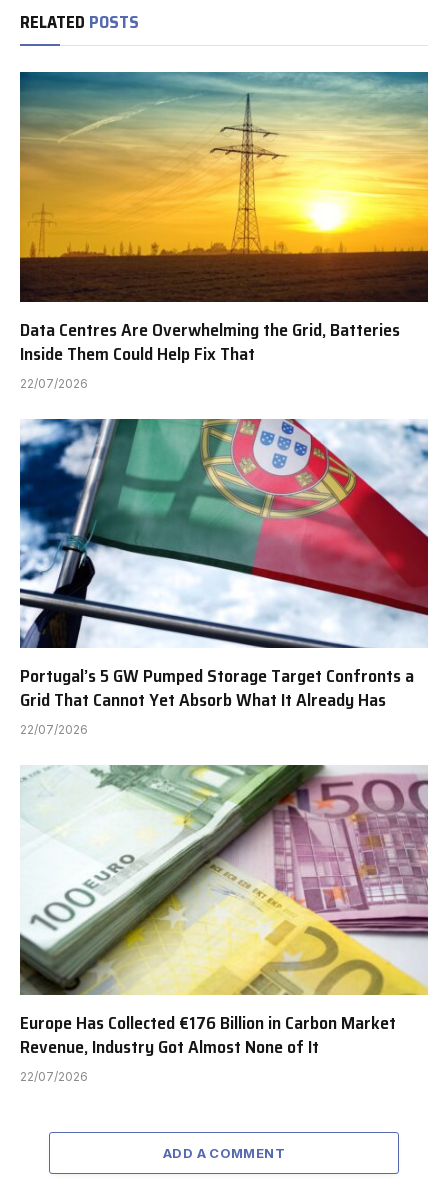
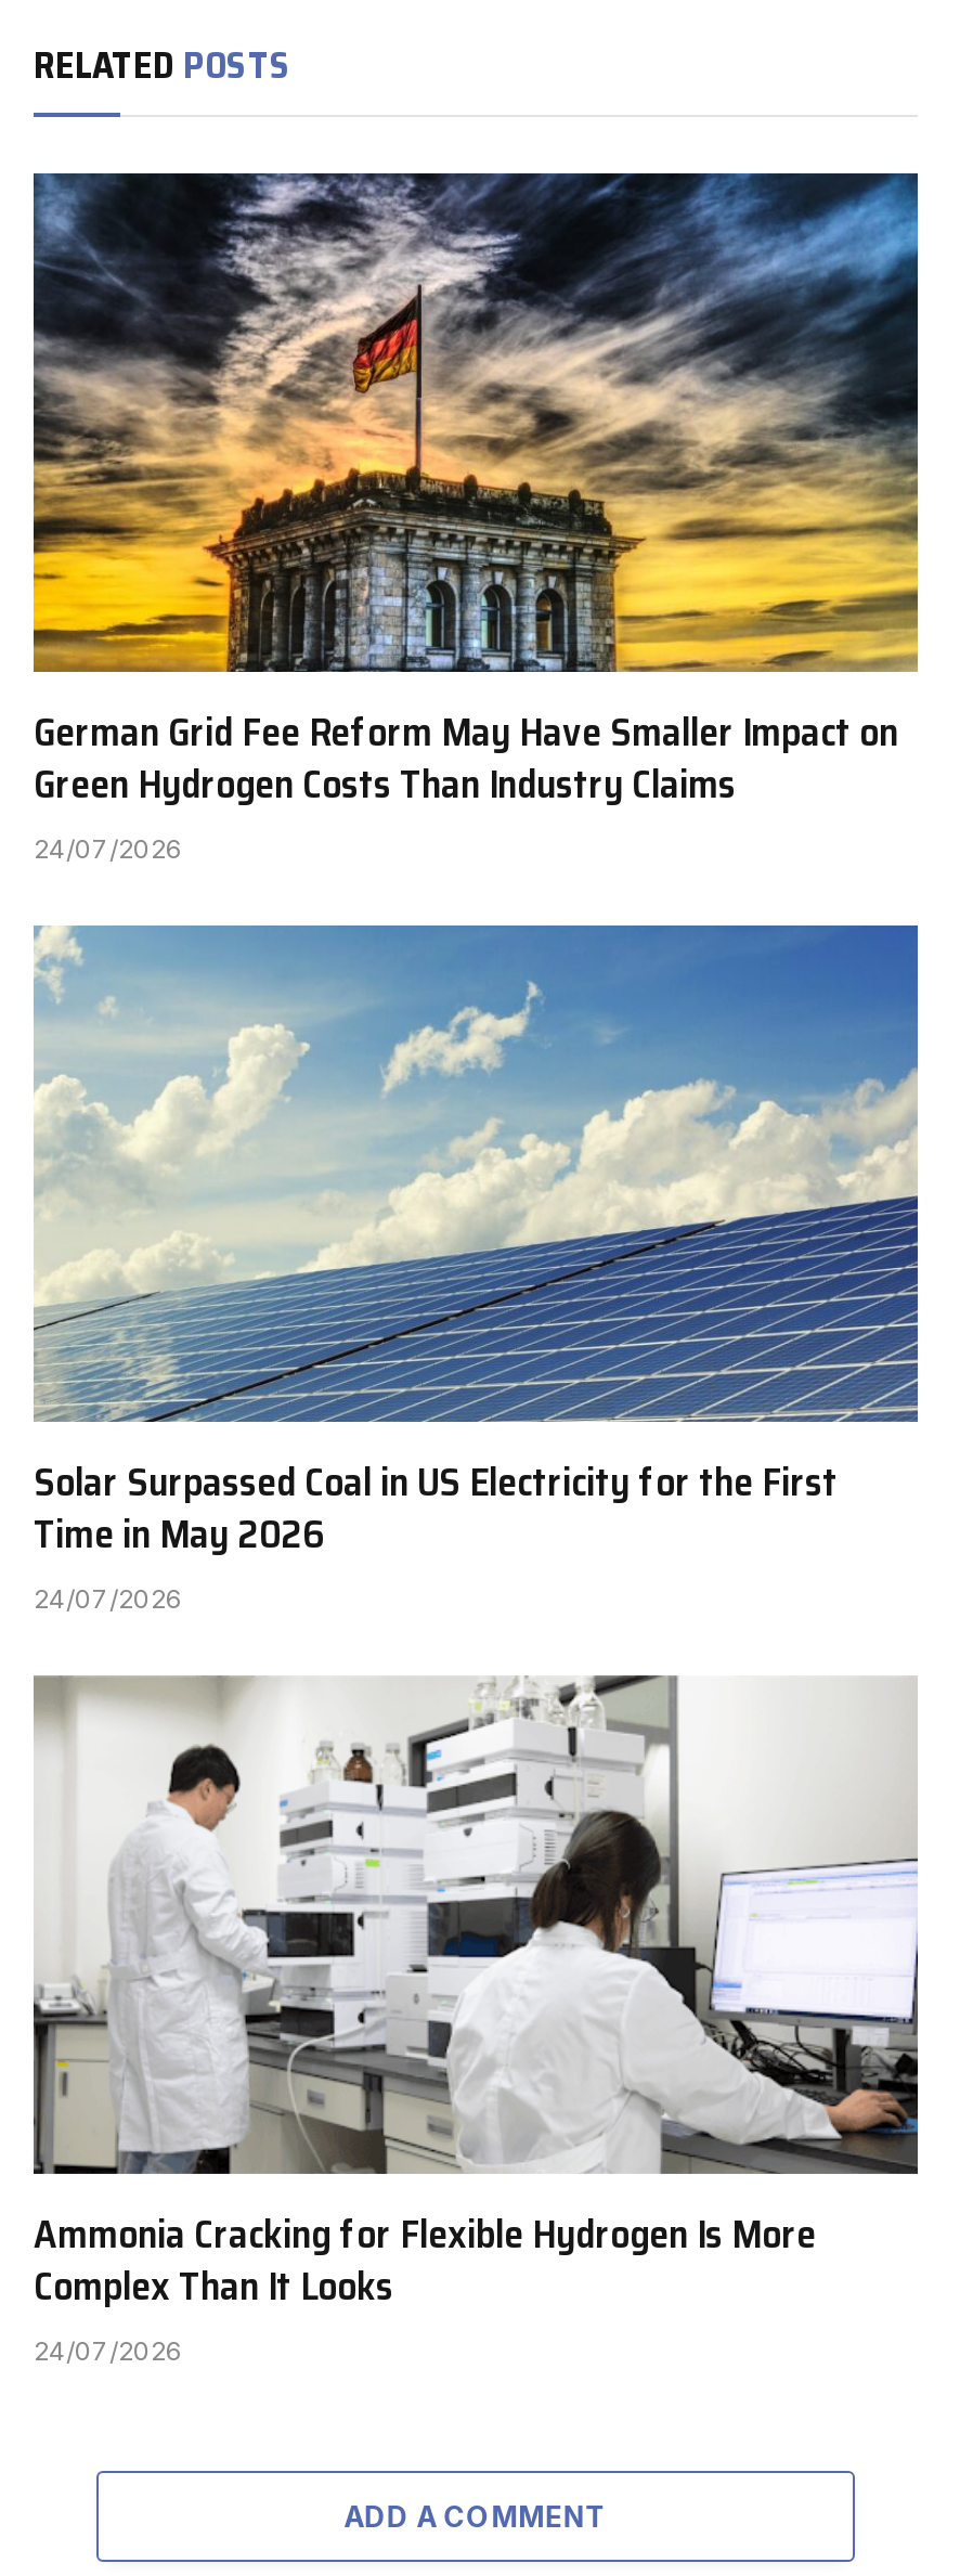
- [image]
- Data Centres Are Overwhelming the Grid, Batteries
- Inside Them Could Help Fix That
- 22/07/2026
+ [image]
+ German Grid Fee Reform May Have Smaller Impact on
+ Green Hydrogen Costs Than Industry Claims
+ 24/07/2026

- [image]
- Portugal’s 5 GW Pumped Storage Target Confronts a
- Grid That Cannot Yet Absorb What It Already Has
- 22/07/2026
+ [image]
+ Solar Surpassed Coal in US Electricity for the First
+ Time in May 2026
+ 24/07/2026

- [image]
- Europe Has Collected €176 Billion in Carbon Market
- Revenue, Industry Got Almost None of It
- 22/07/2026
+ [image]
+ Ammonia Cracking for Flexible Hydrogen Is More
+ Complex Than It Looks
+ 24/07/2026
